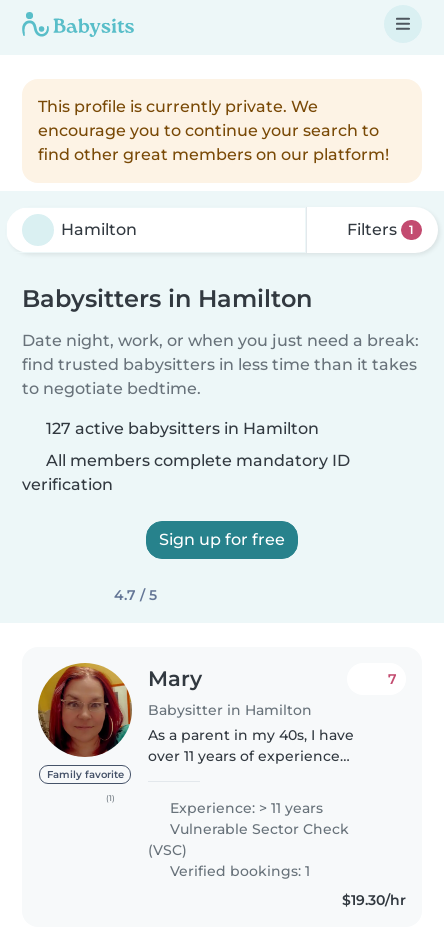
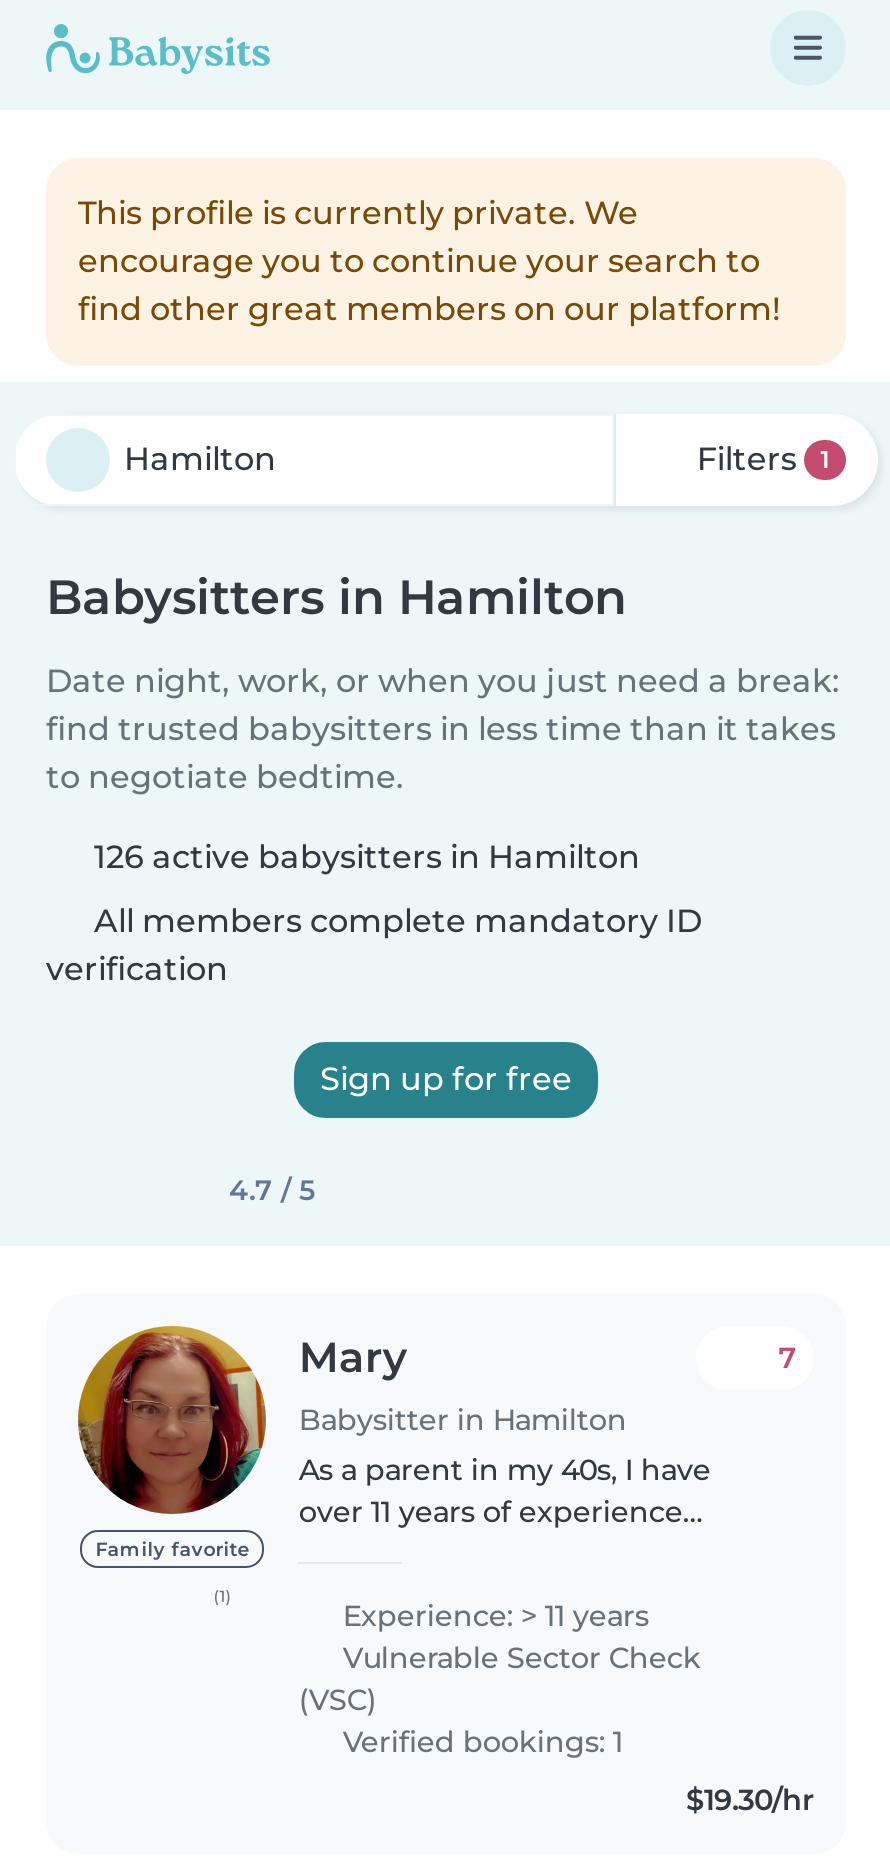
- 127 active babysitters in Hamilton
+ 126 active babysitters in Hamilton
